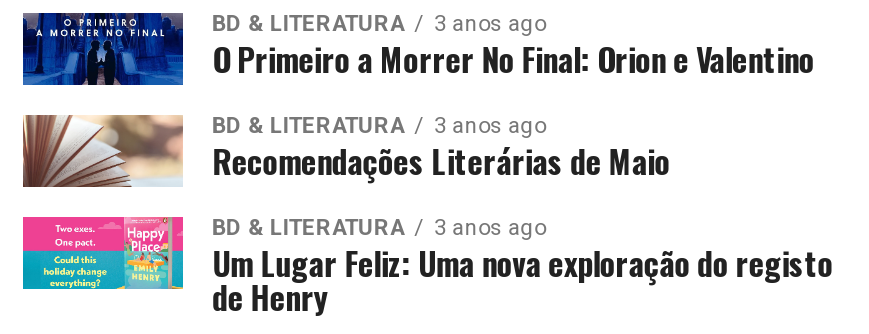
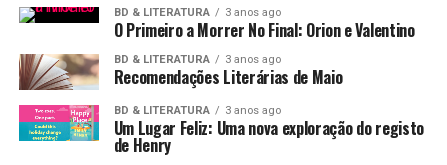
- [image]
+ [image]
